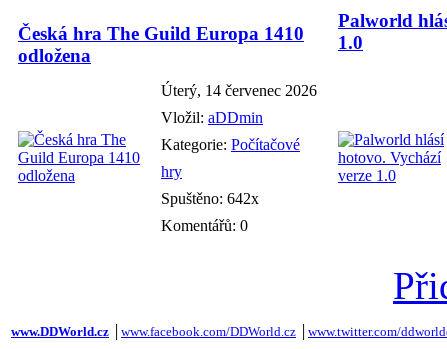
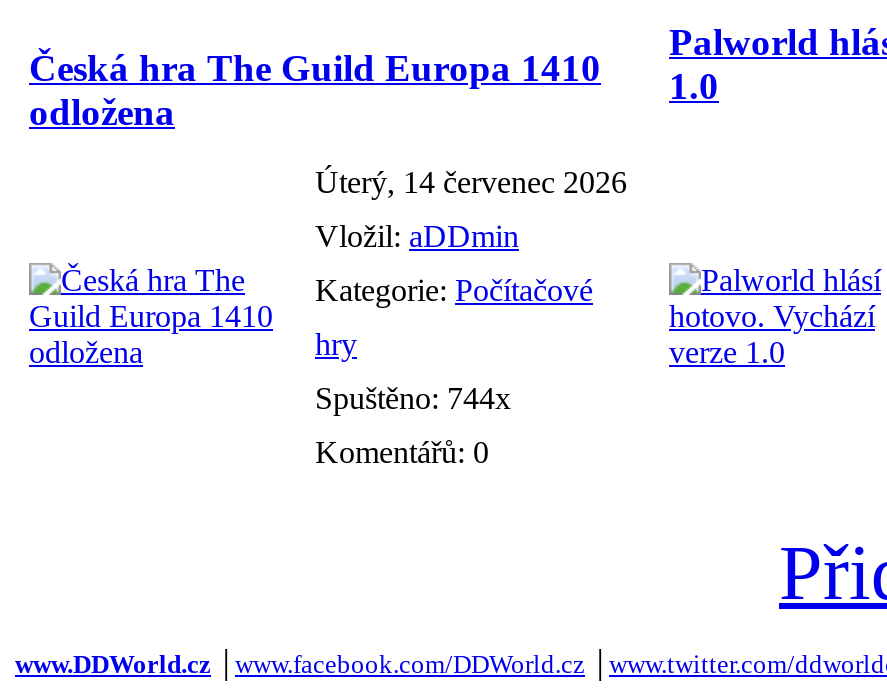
- Spuštěno: 642x
+ Spuštěno: 744x
